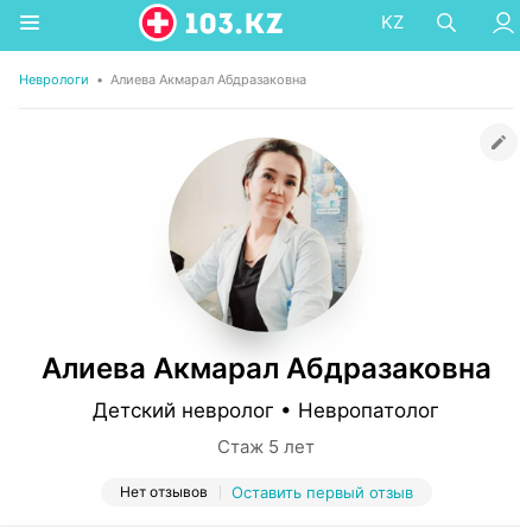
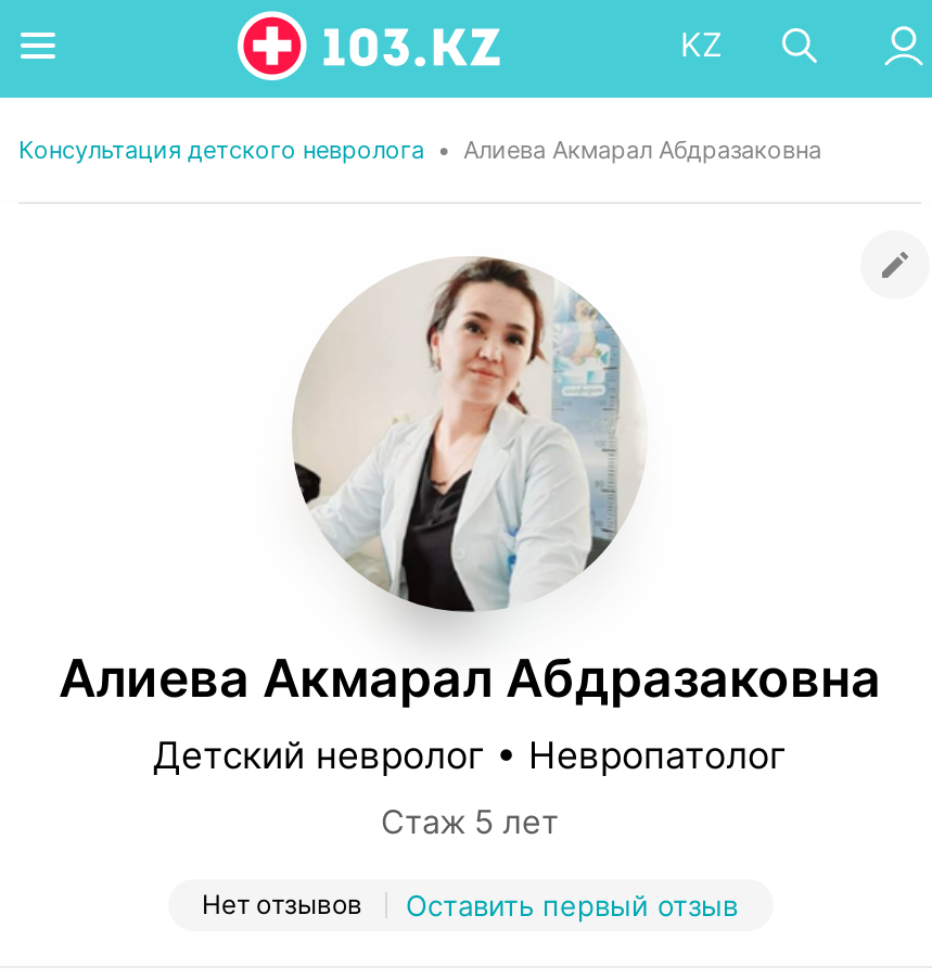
- Неврологи • Алиева Акмарал Абдразаковна
+ Консультация детского невролога • Алиева Акмарал Абдразаковна
